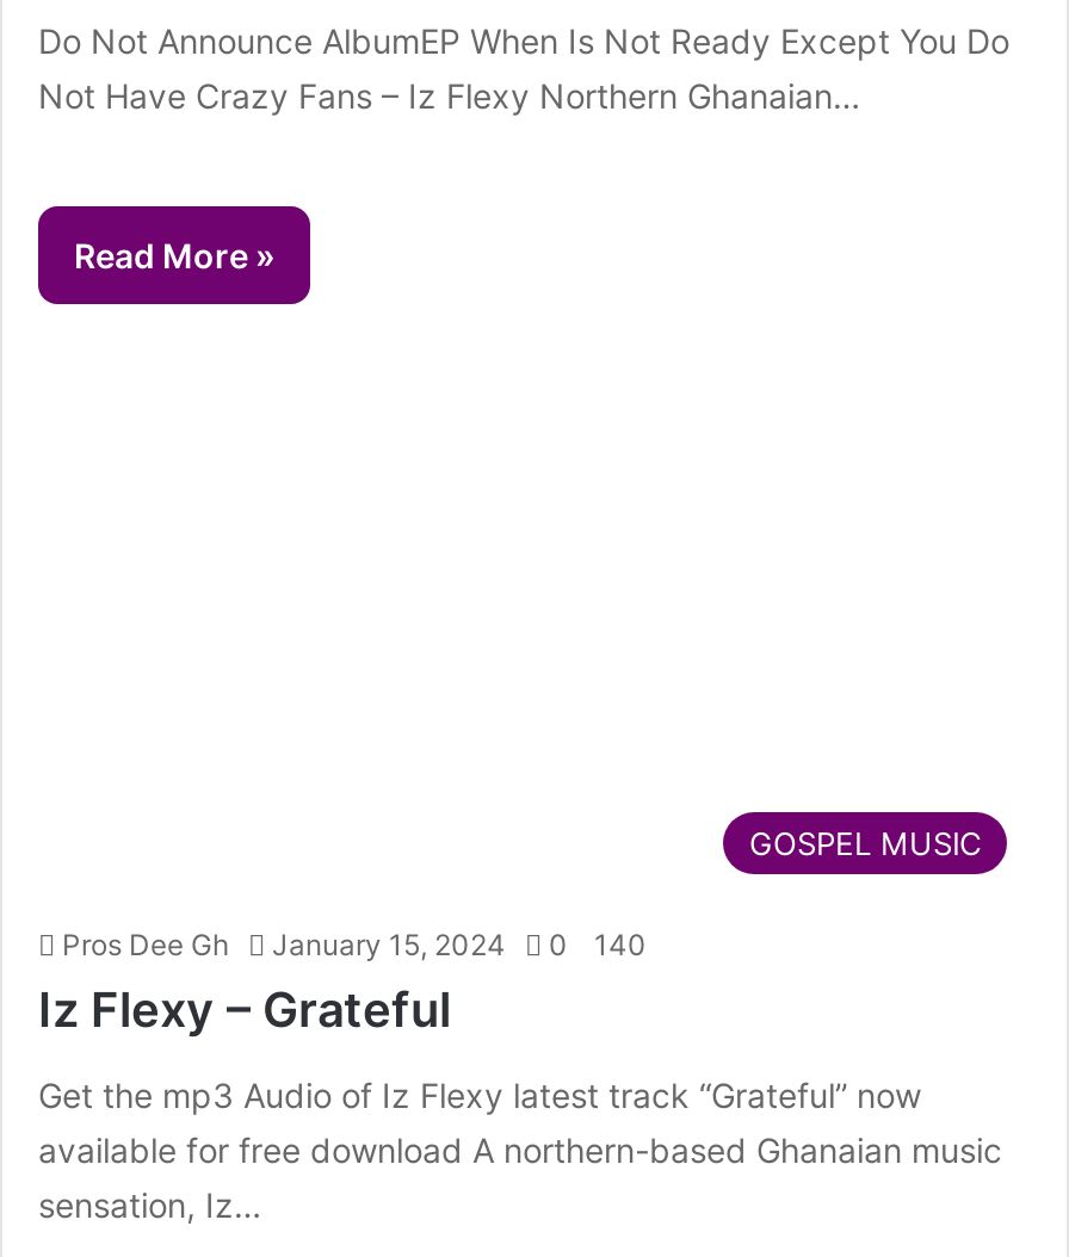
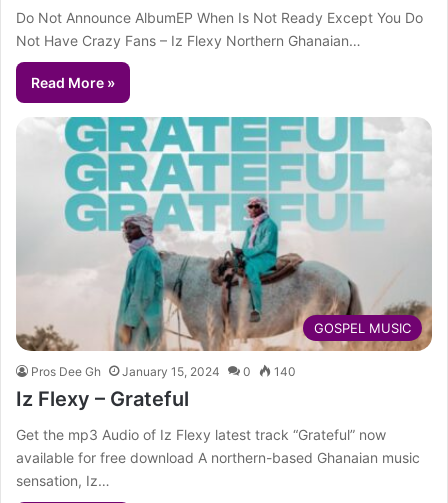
+ [image]
